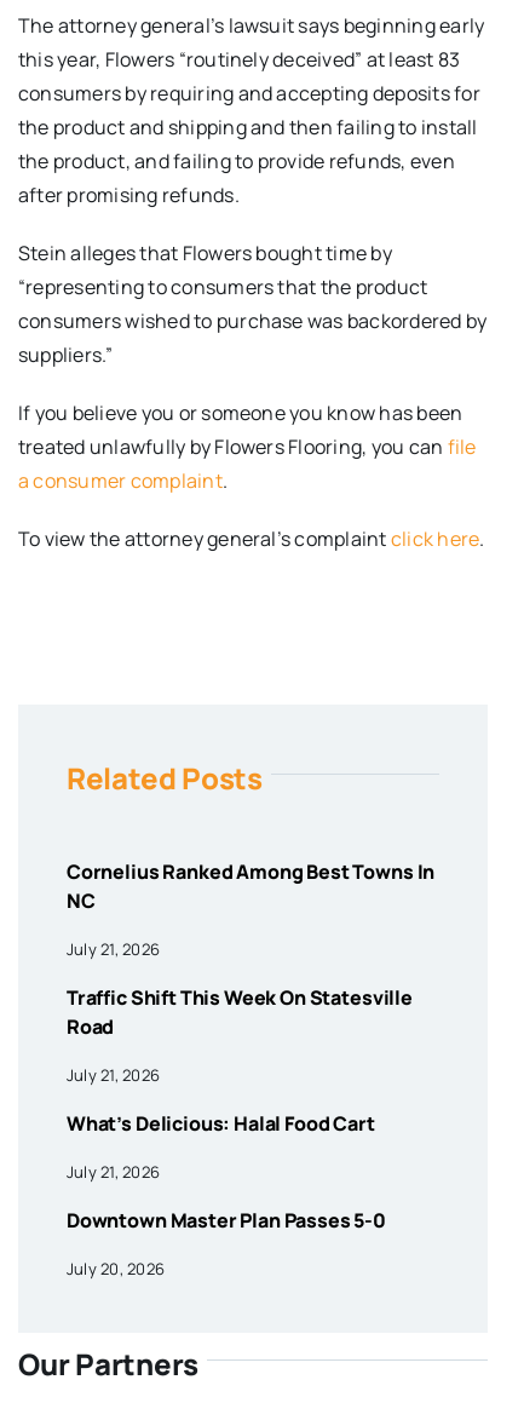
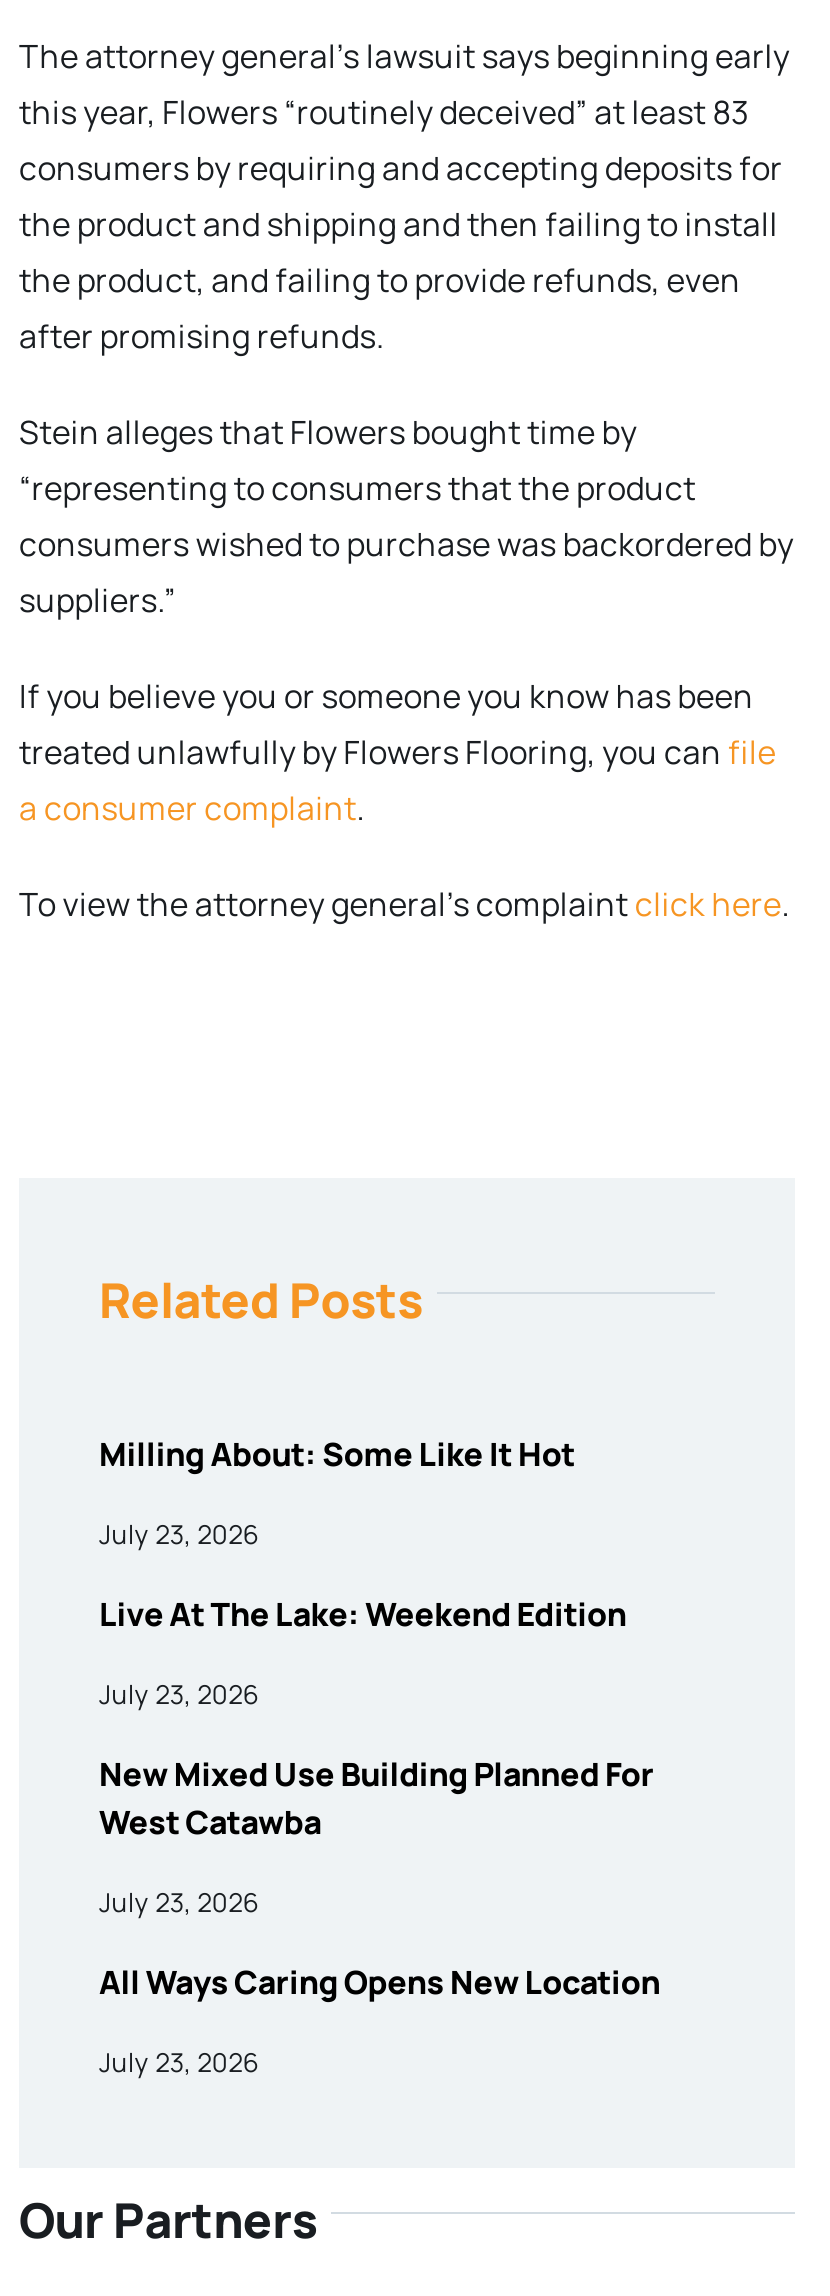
- Cornelius Ranked Among Best Towns In
- NC
+ Milling About: Some Like It Hot

- July 21, 2026
+ July 23, 2026

- Traffic Shift This Week On Statesville
- Road
+ Live At The Lake: Weekend Edition

- July 21, 2026
+ July 23, 2026

- What’s Delicious: Halal Food Cart
+ New Mixed Use Building Planned For
+ West Catawba

- July 21, 2026
+ July 23, 2026

- Downtown Master Plan Passes 5-0
+ All Ways Caring Opens New Location

- July 20, 2026
+ July 23, 2026
